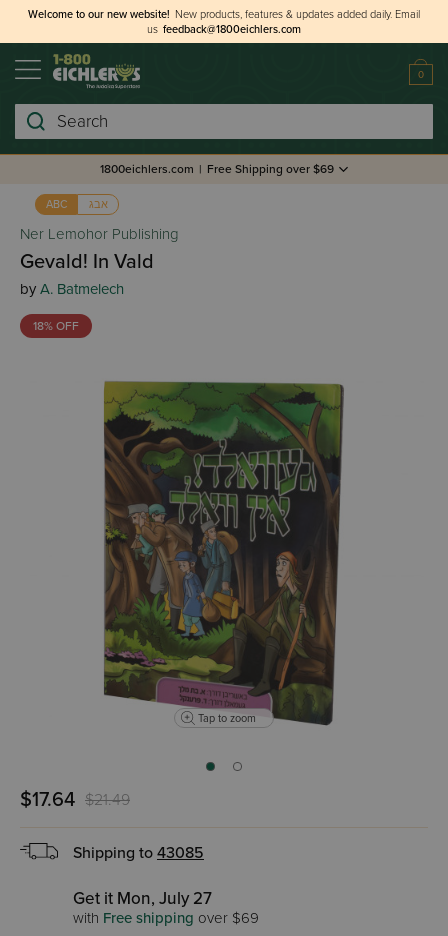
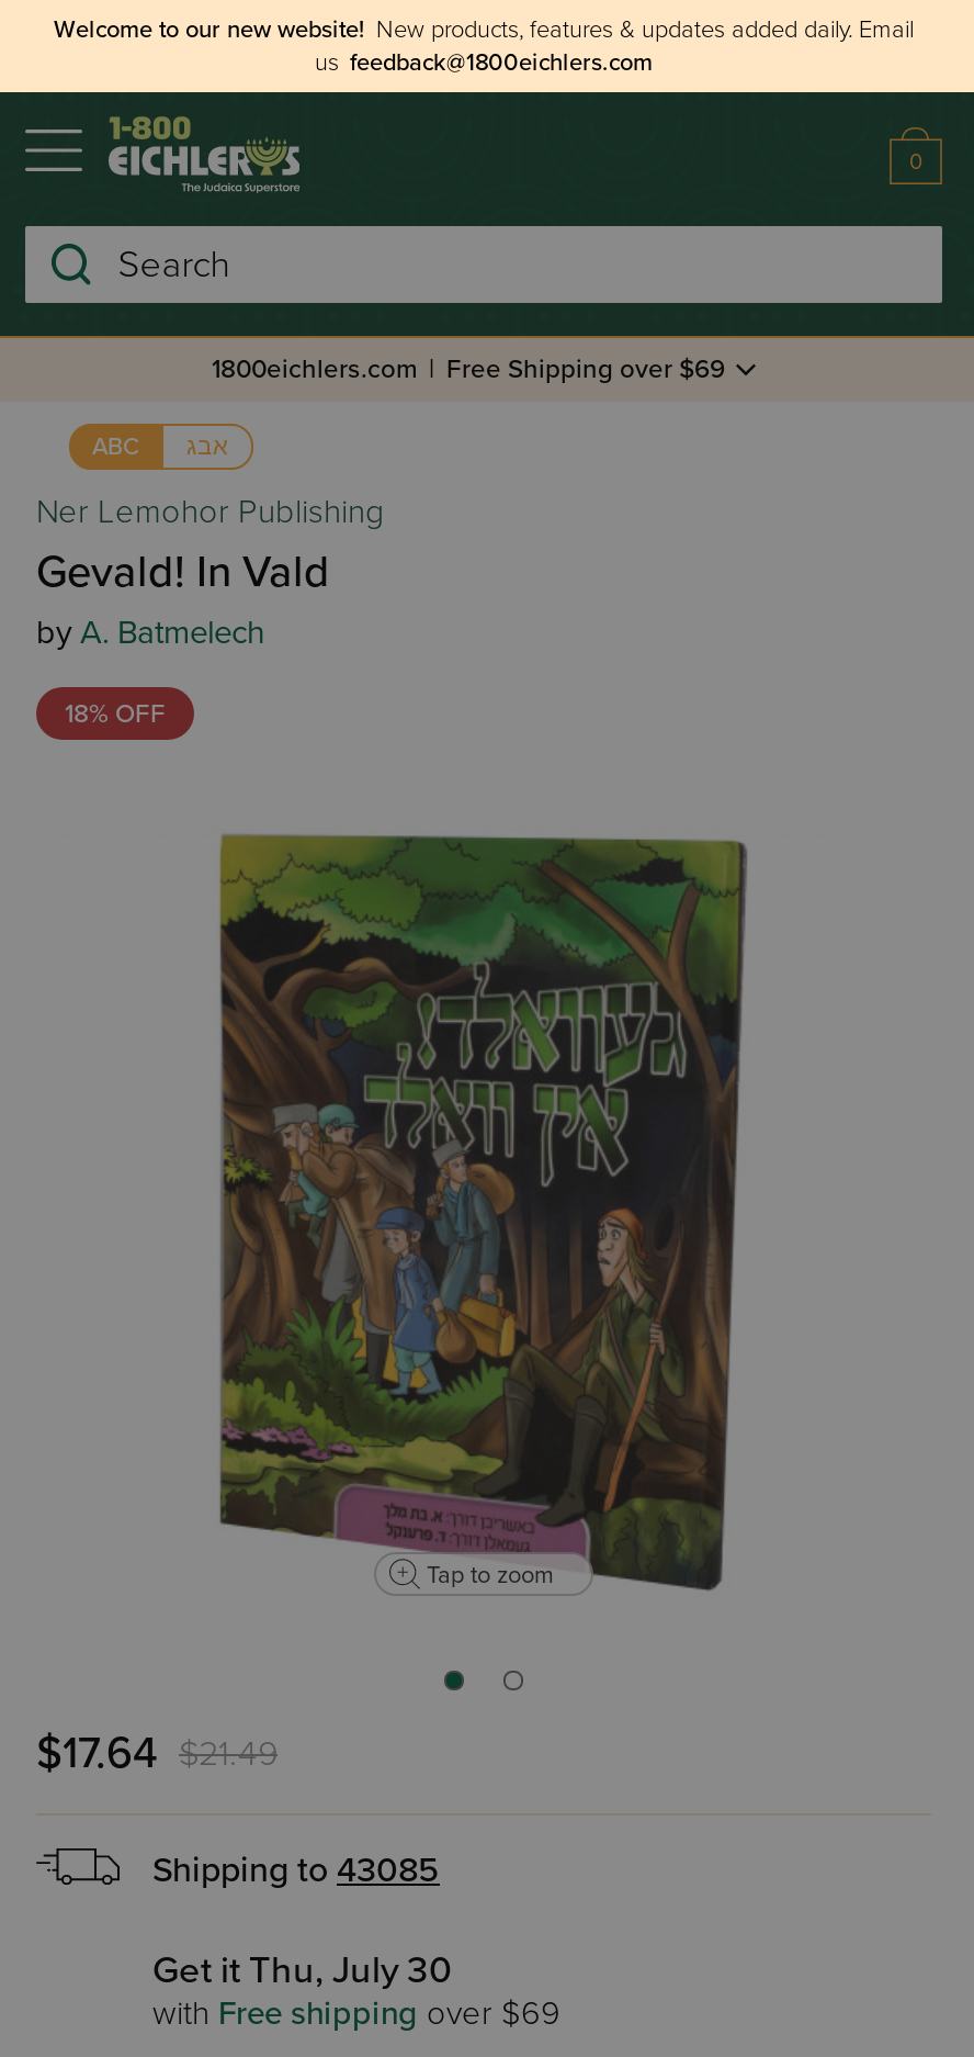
- Get it Mon, July 27
+ Get it Thu, July 30
